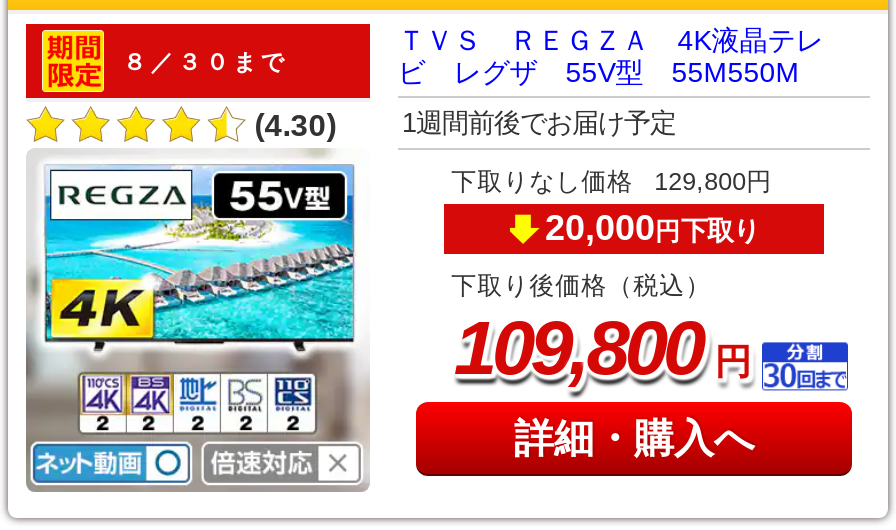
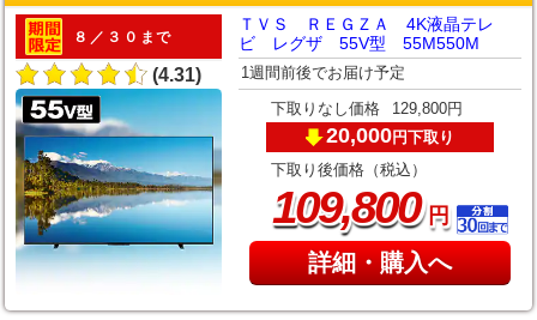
- (4.30)
+ (4.31)

- [image]
+ [image]
